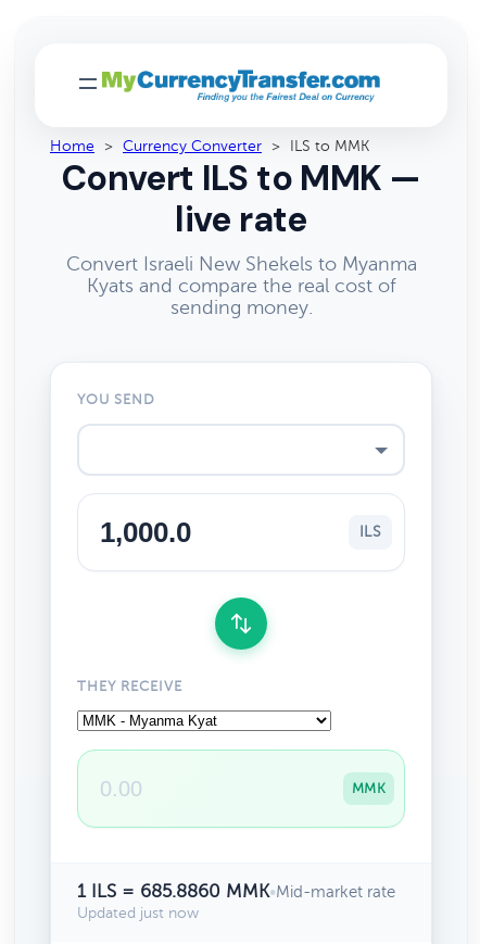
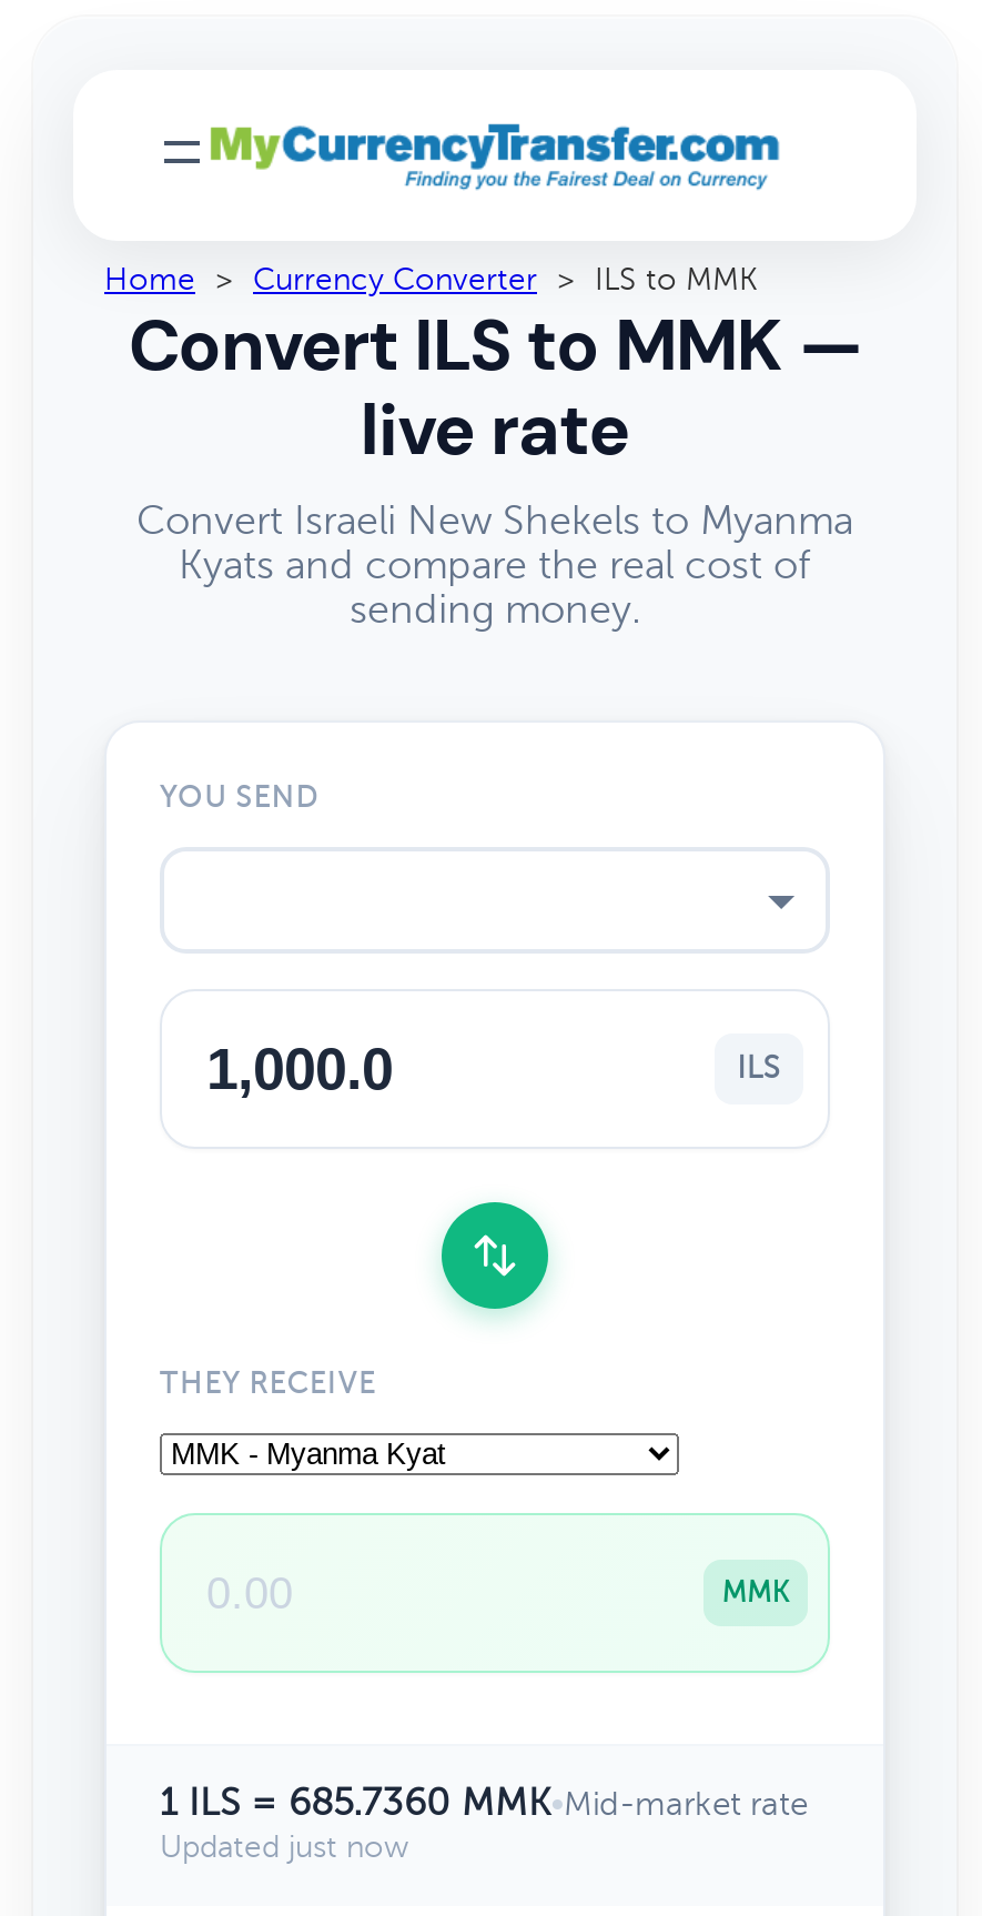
- 1 ILS = 685.8860 MMK • Mid-market rate
+ 1 ILS = 685.7360 MMK • Mid-market rate
